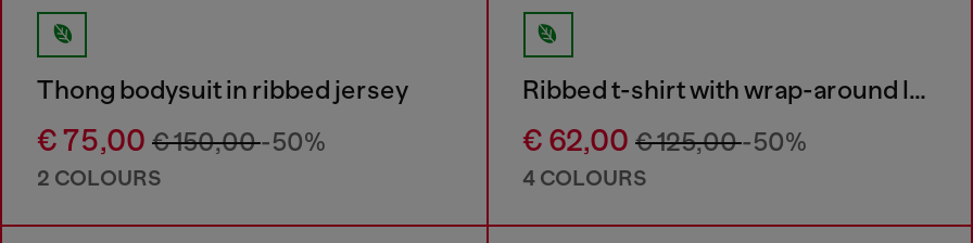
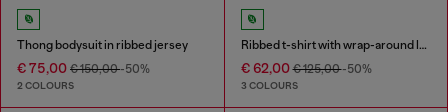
- 4 COLOURS
+ 3 COLOURS
